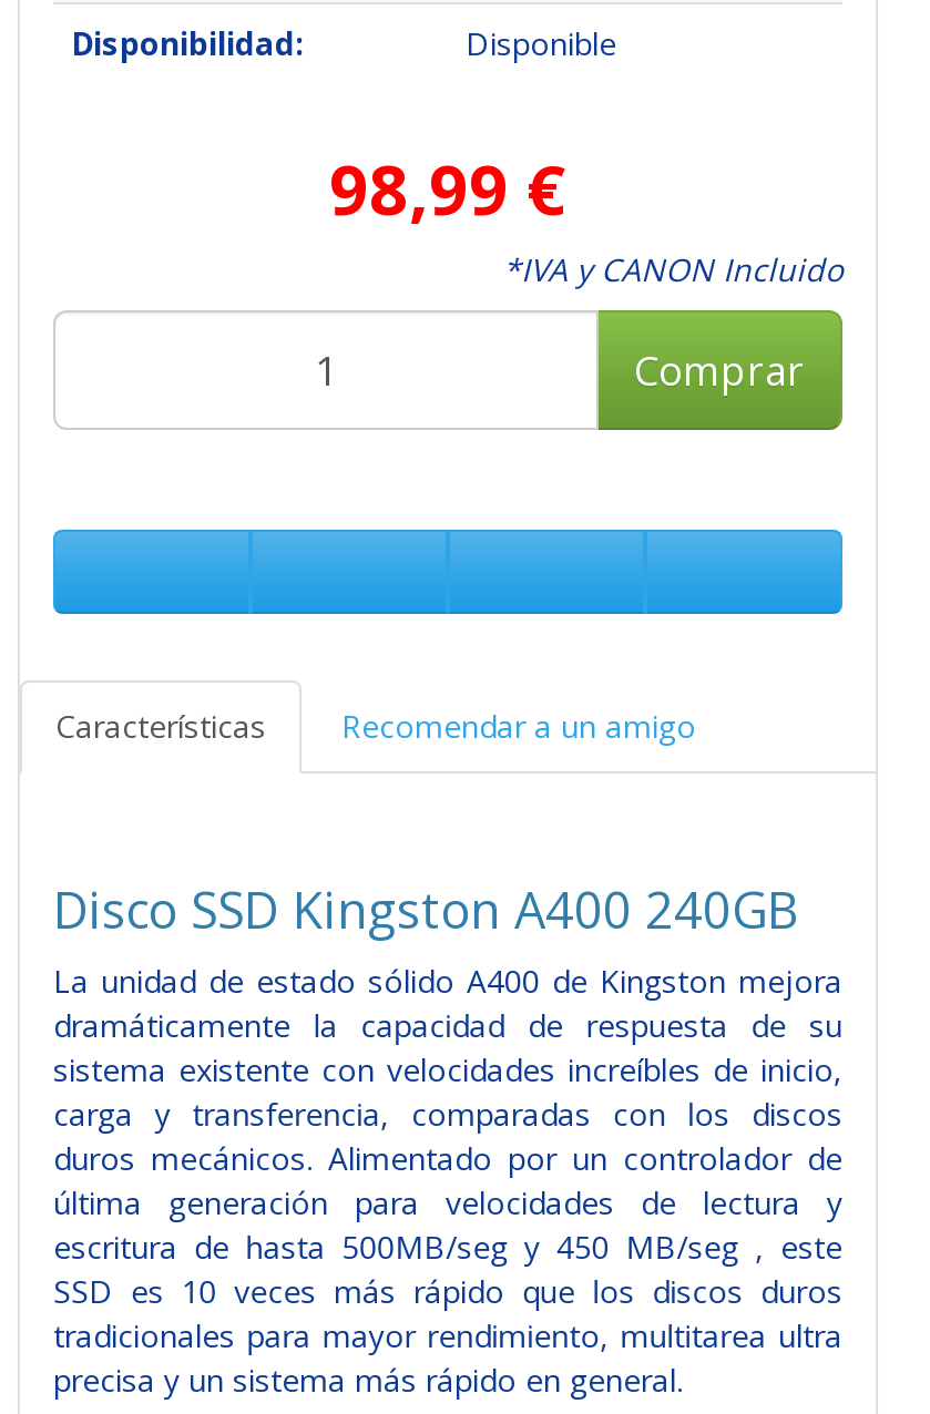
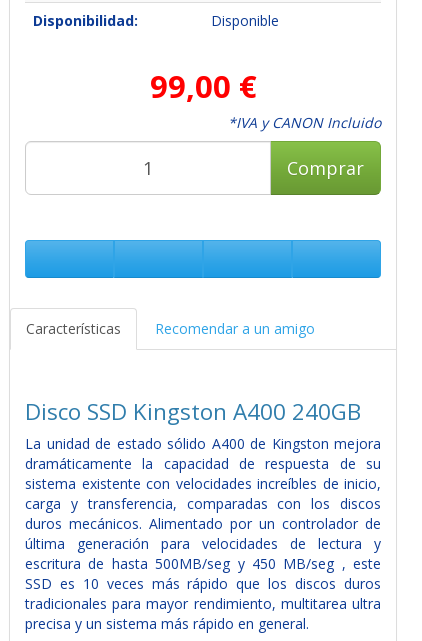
- 98,99 €
+ 99,00 €
